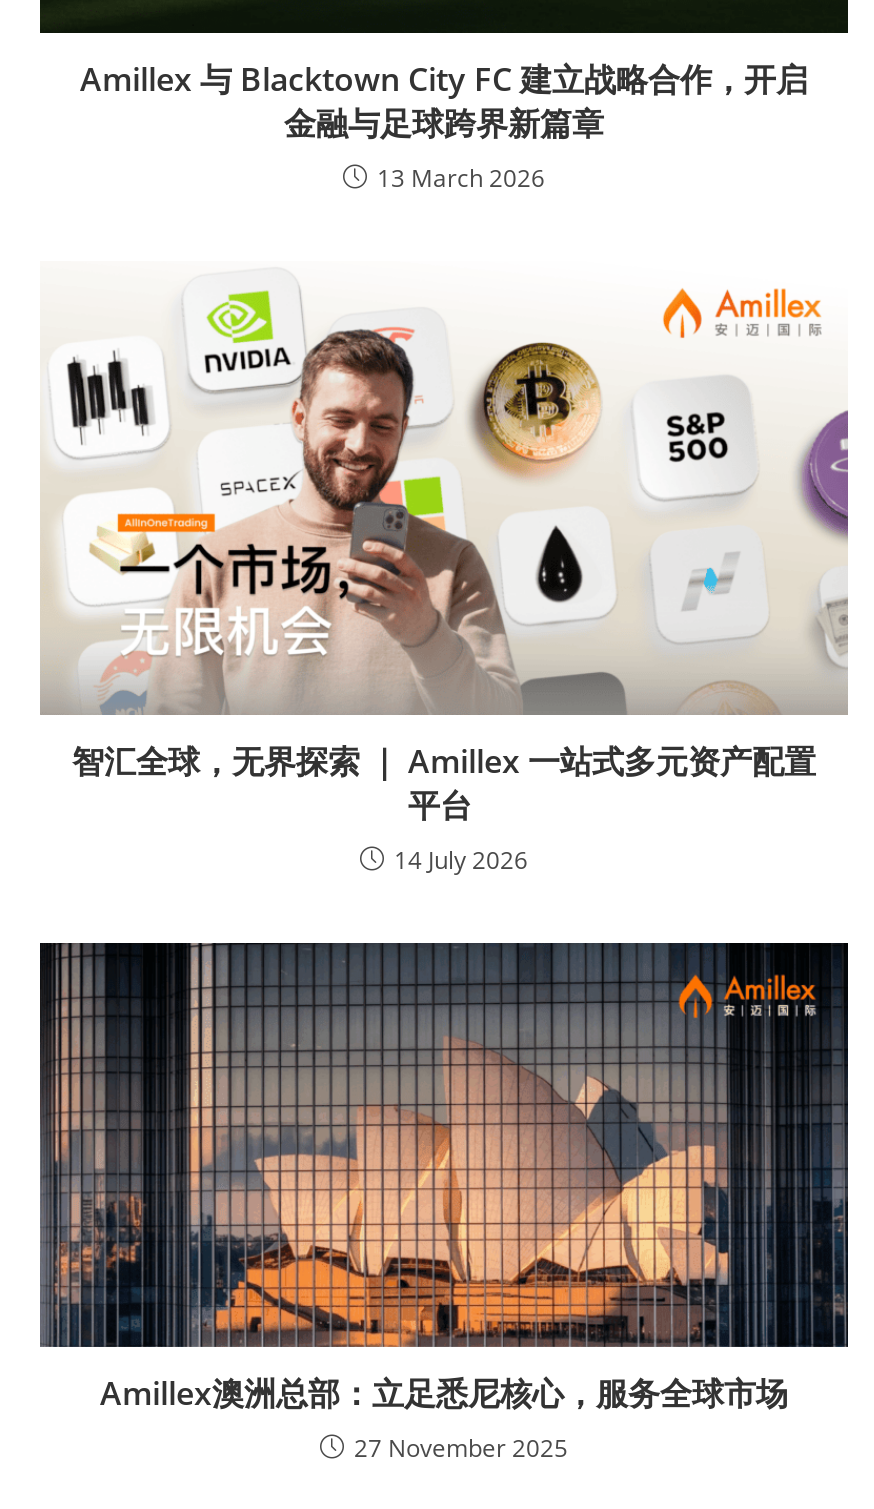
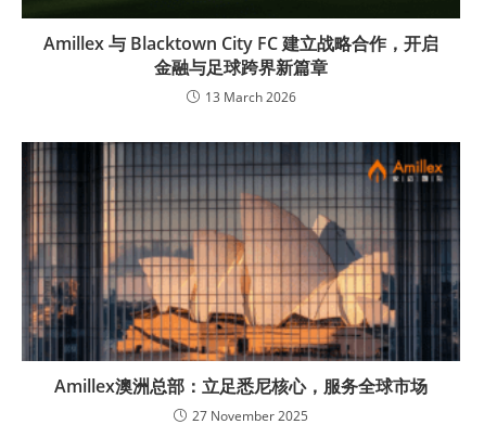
- [image]
- 智汇全球，无界探索 ｜ Amillex 一站式多元资产配置
- 平台
- 14 July 2026
